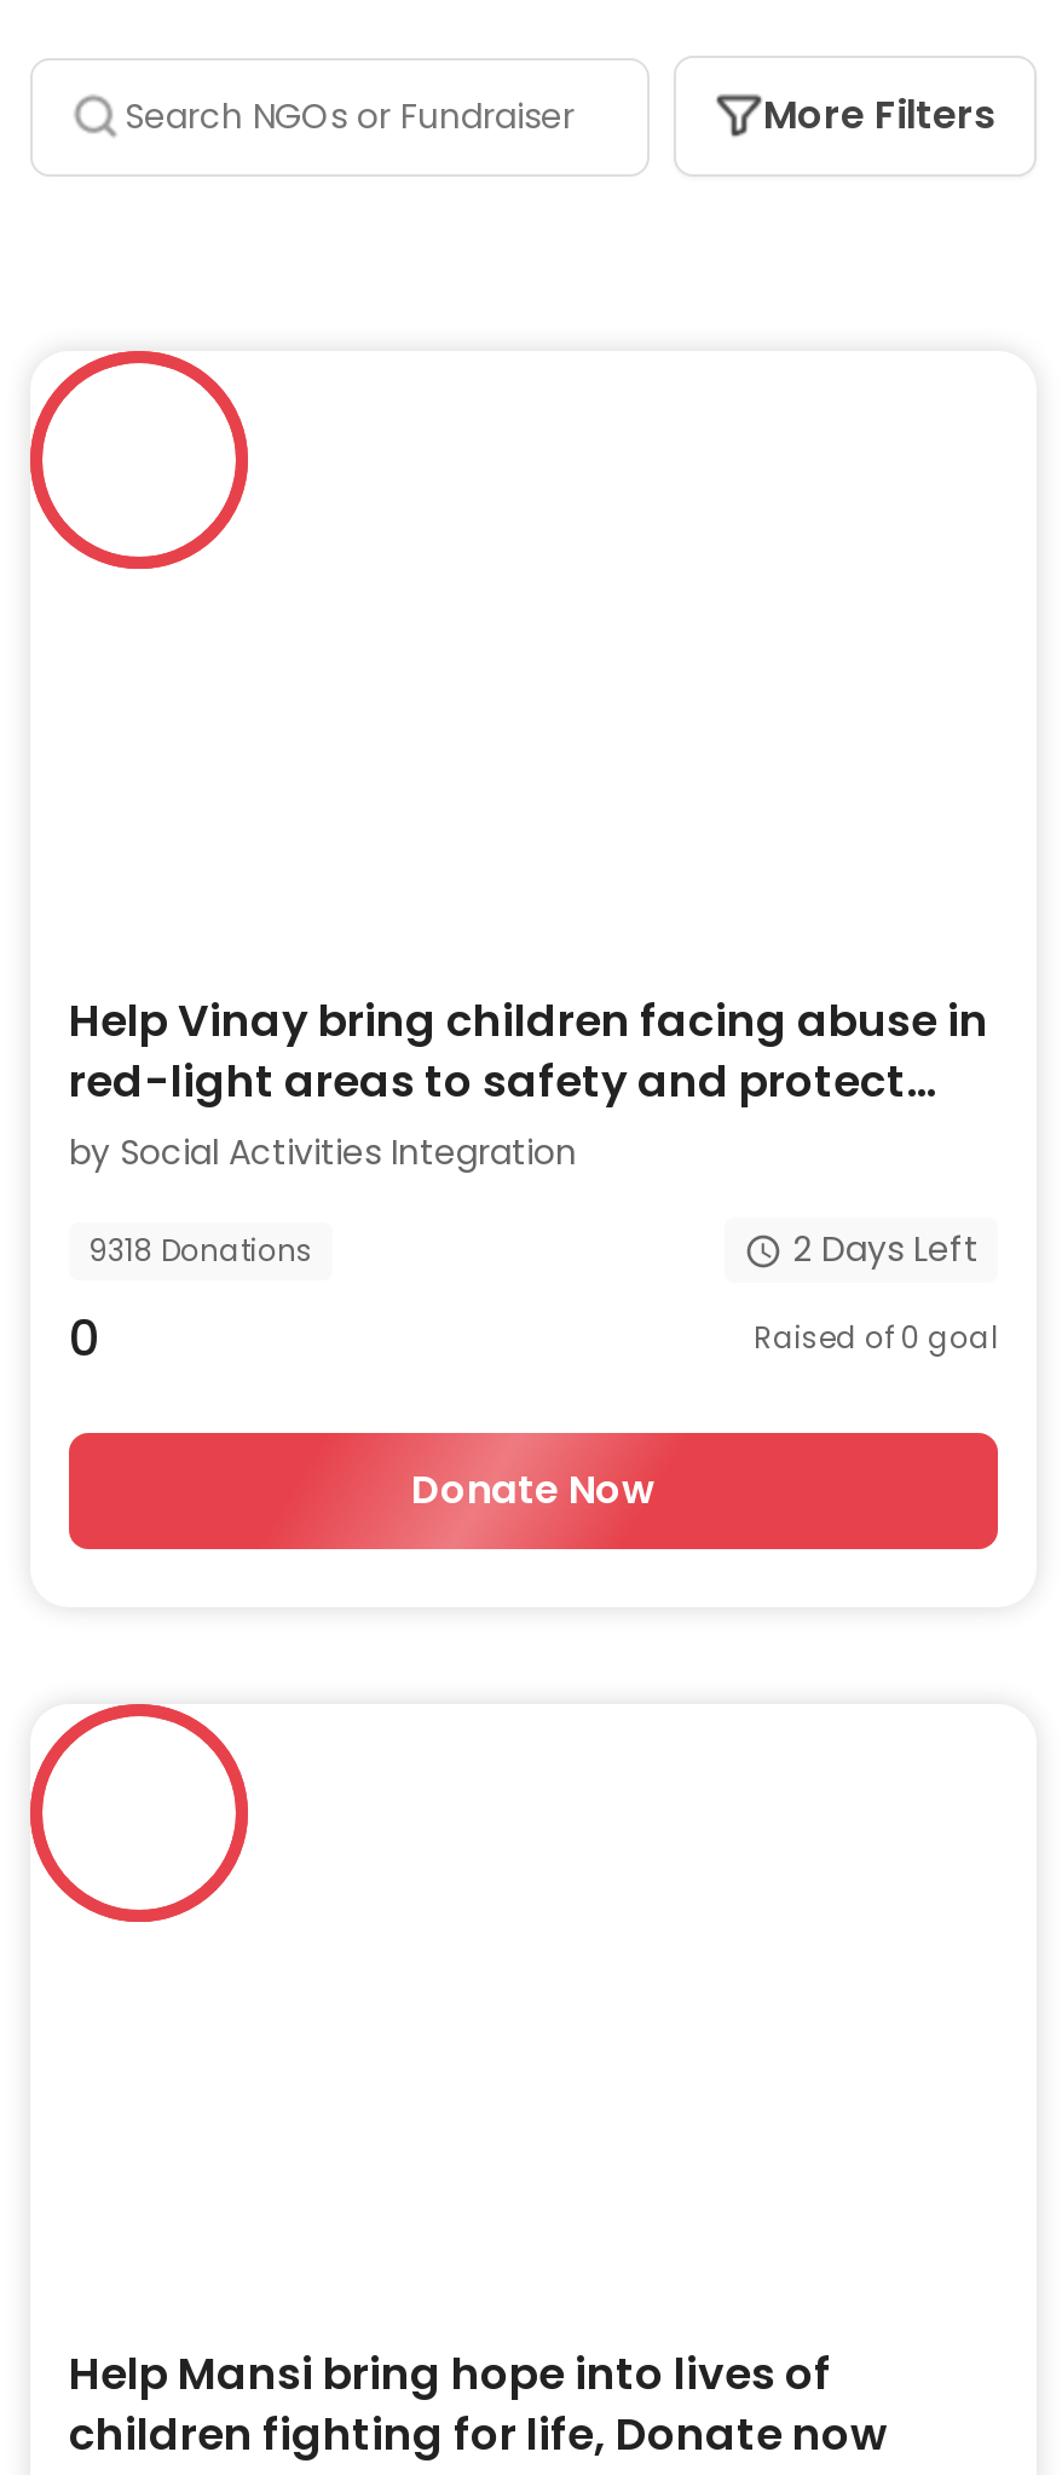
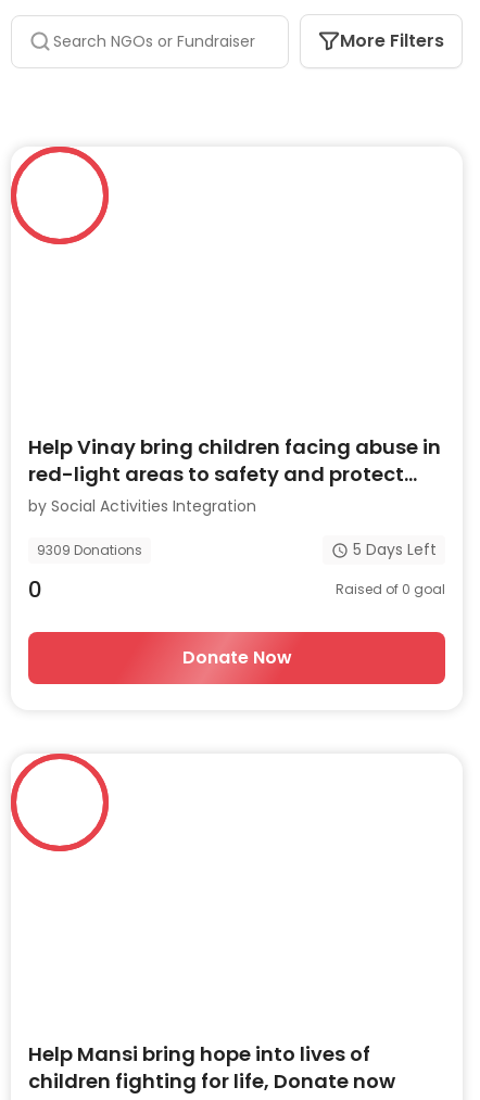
- 9318 Donations
+ 9309 Donations

- 2 Days Left
+ 5 Days Left
